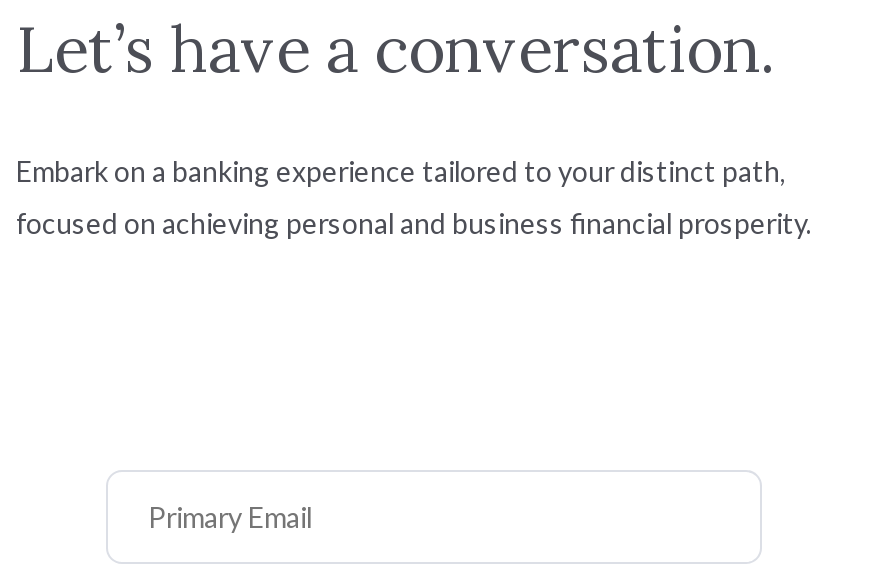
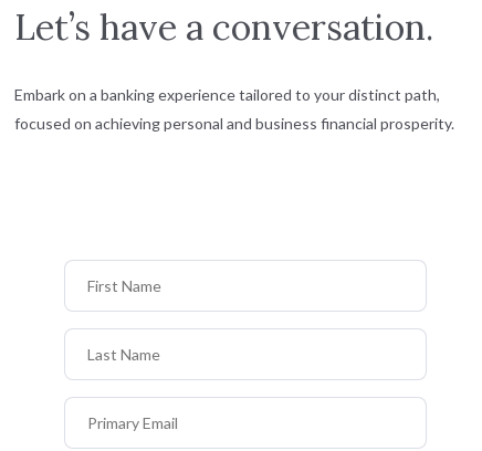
+ First Name
+ Last Name
